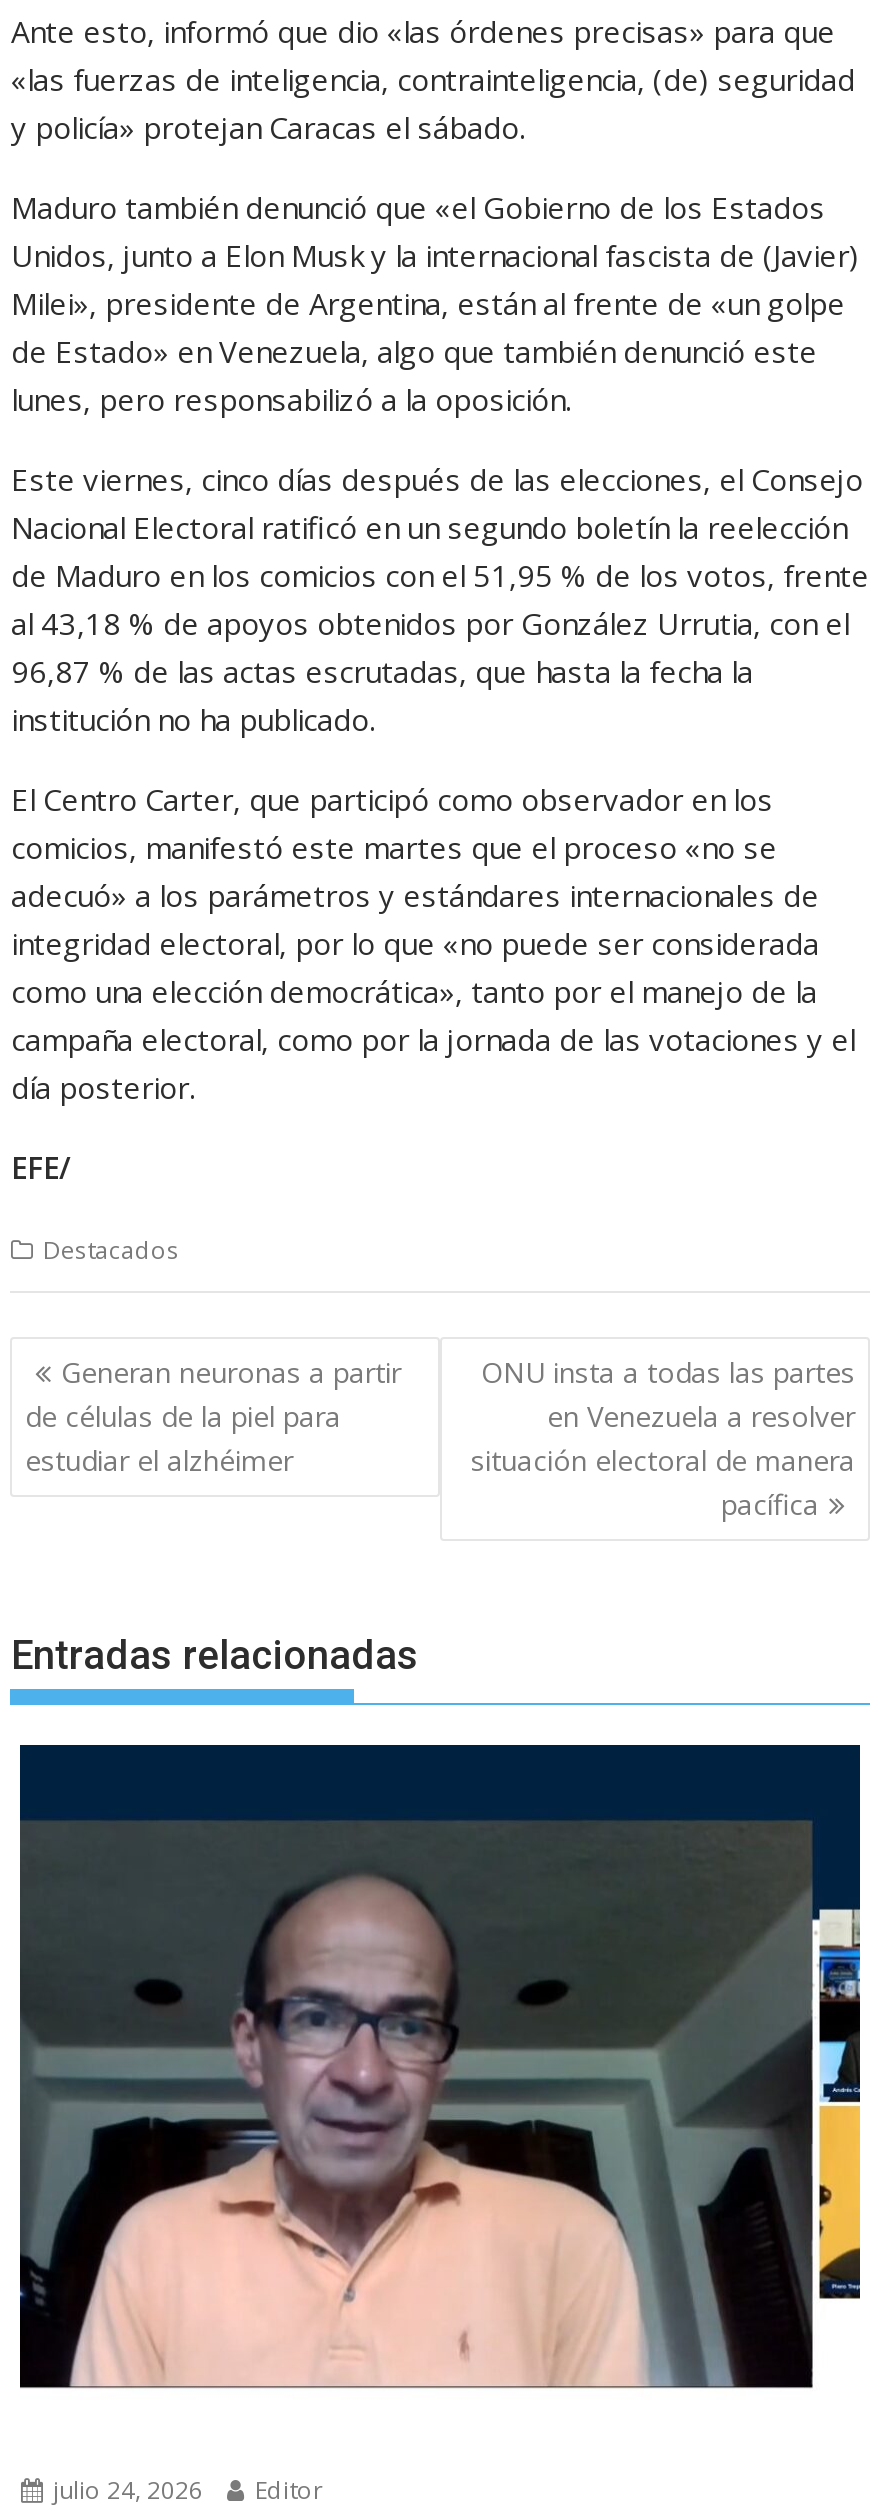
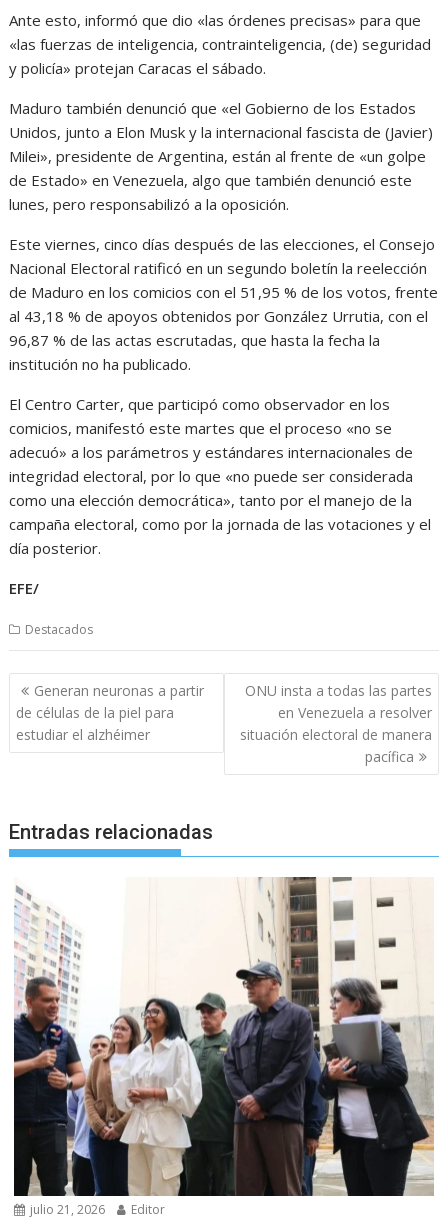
- [image]
- julio 24, 2026 Editor
+ [image]
+ julio 21, 2026 Editor
